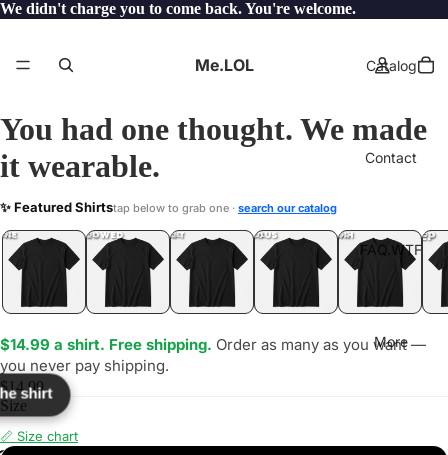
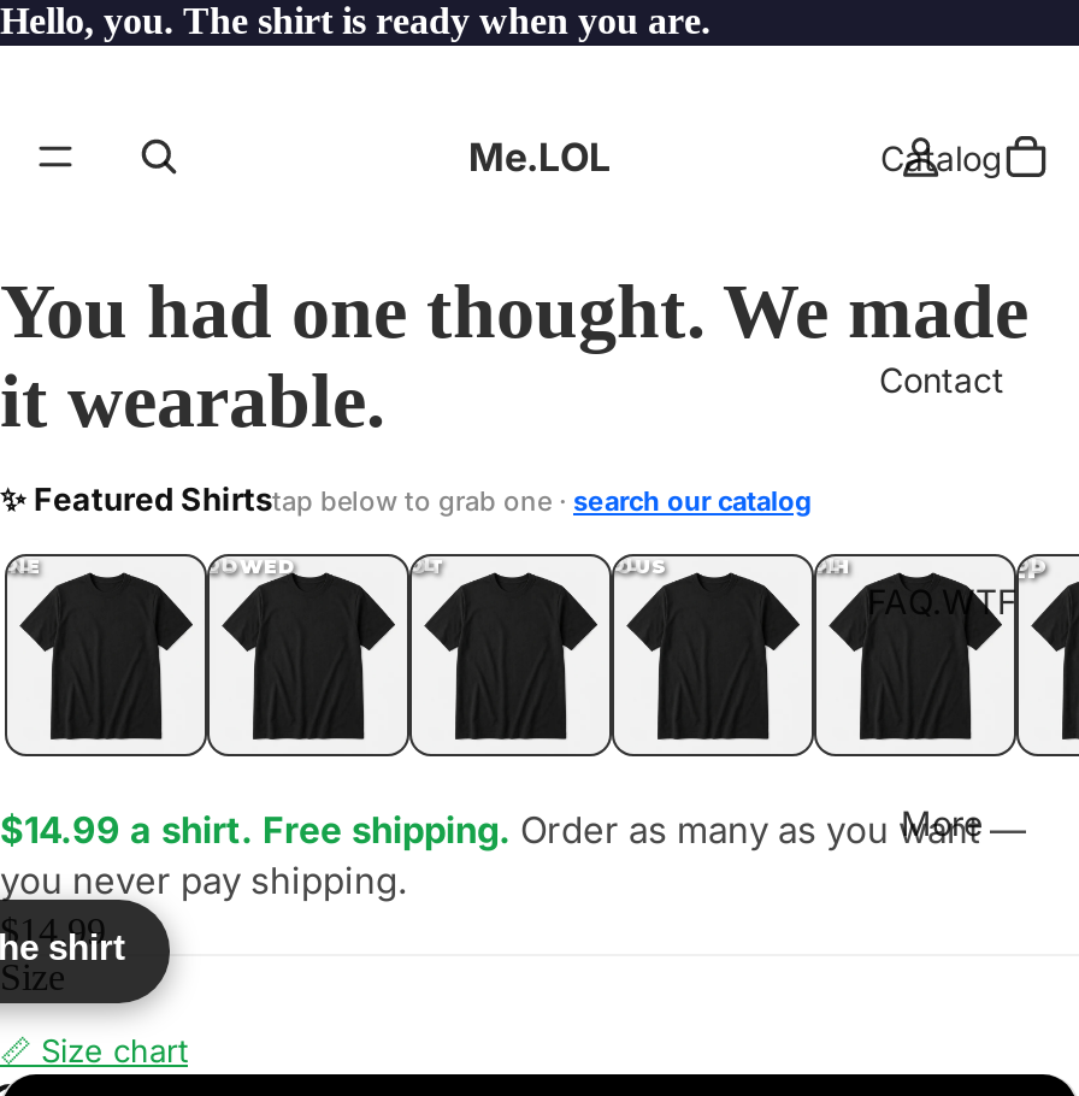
- We didn't charge you to come back. You're welcome.
+ Hello, you. The shirt is ready when you are.
